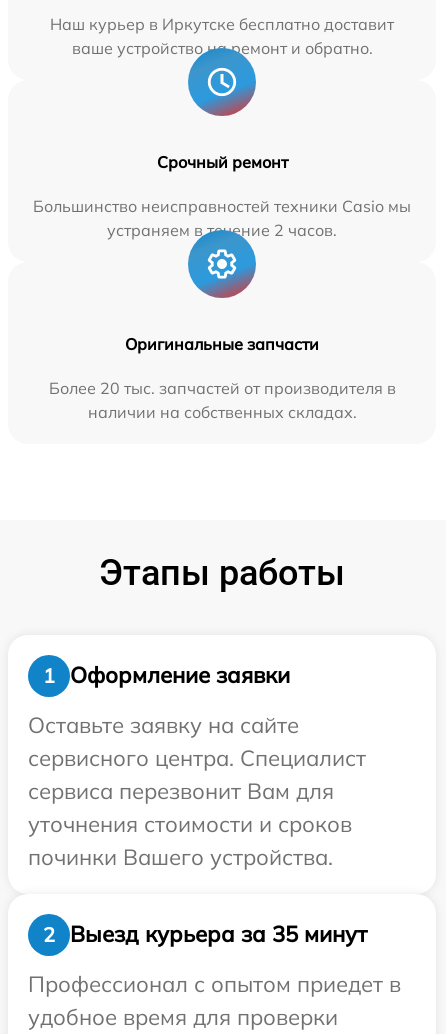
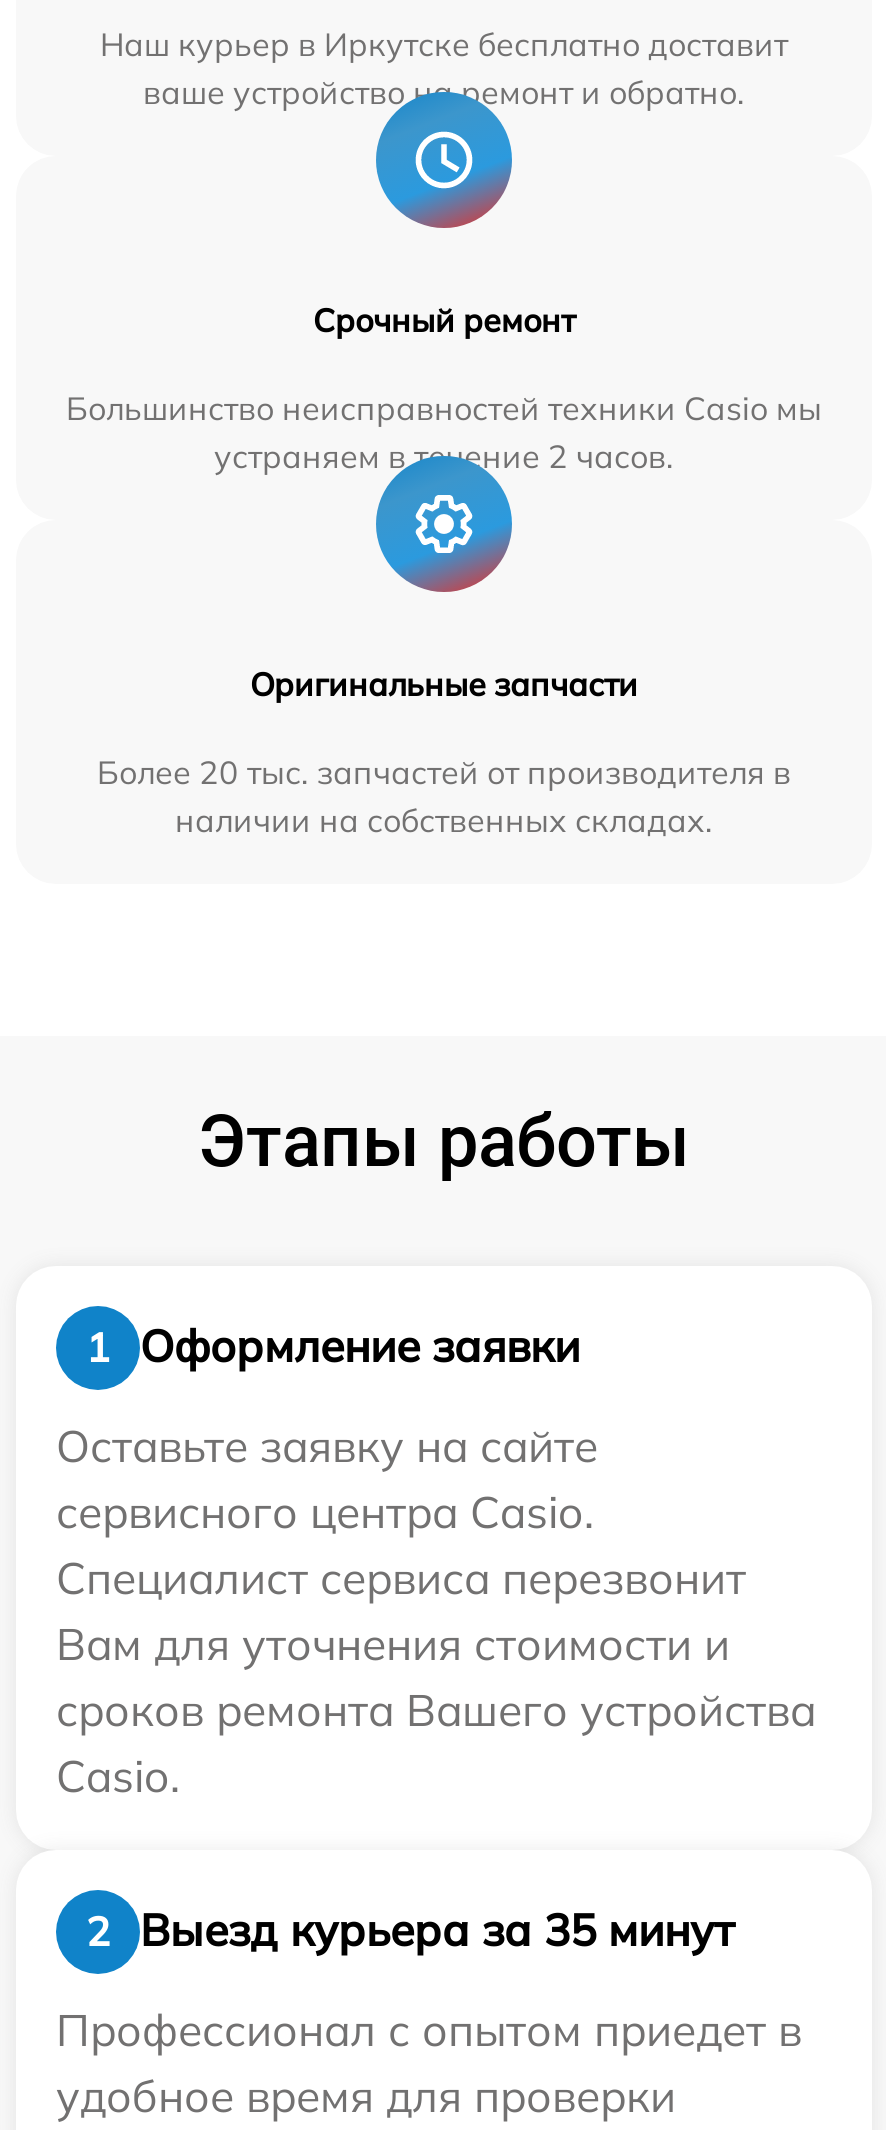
- сервисного центра. Специалист
- сервиса перезвонит Вам для
- уточнения стоимости и сроков
- починки Вашего устройства.
+ сервисного центра Casio.
+ Специалист сервиса перезвонит
+ Вам для уточнения стоимости и
+ сроков ремонта Вашего устройства
+ Casio.
